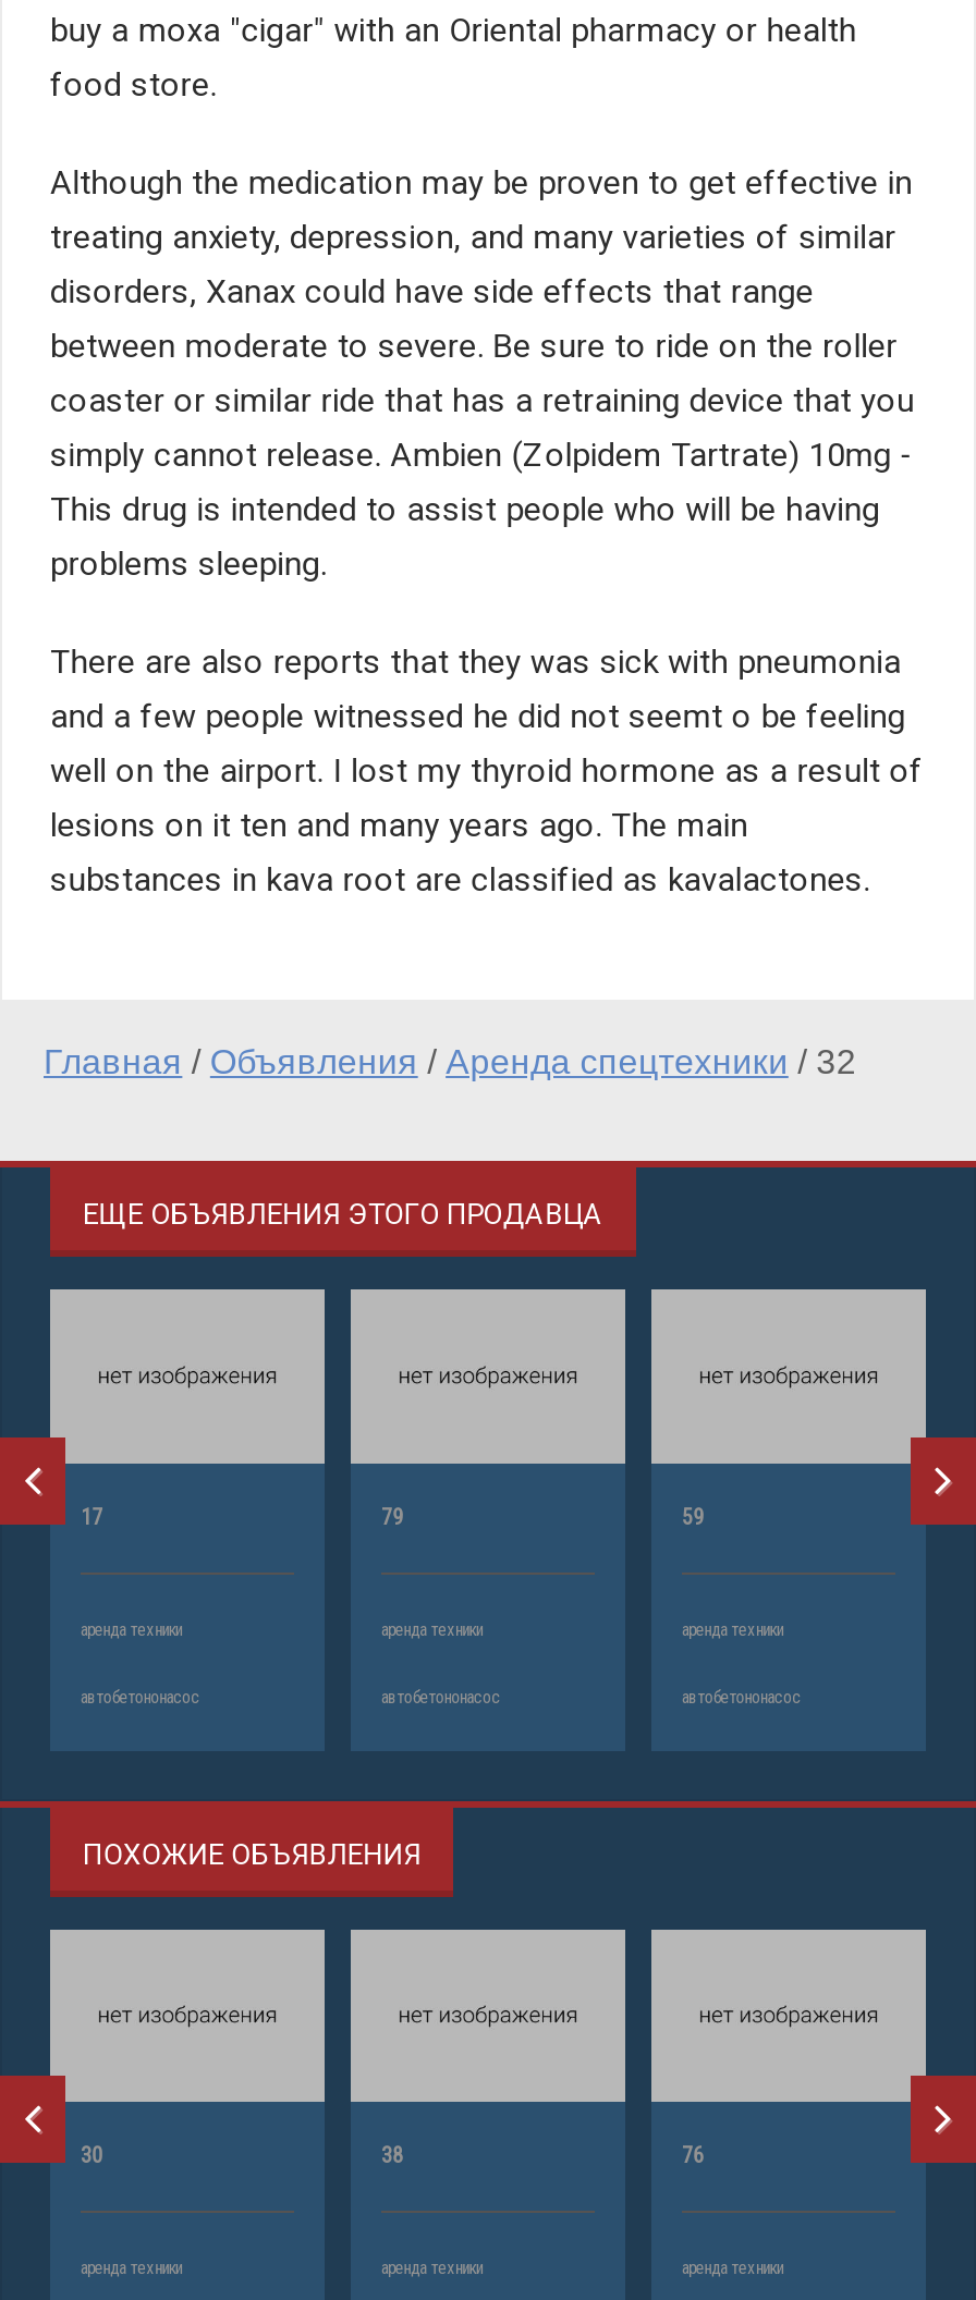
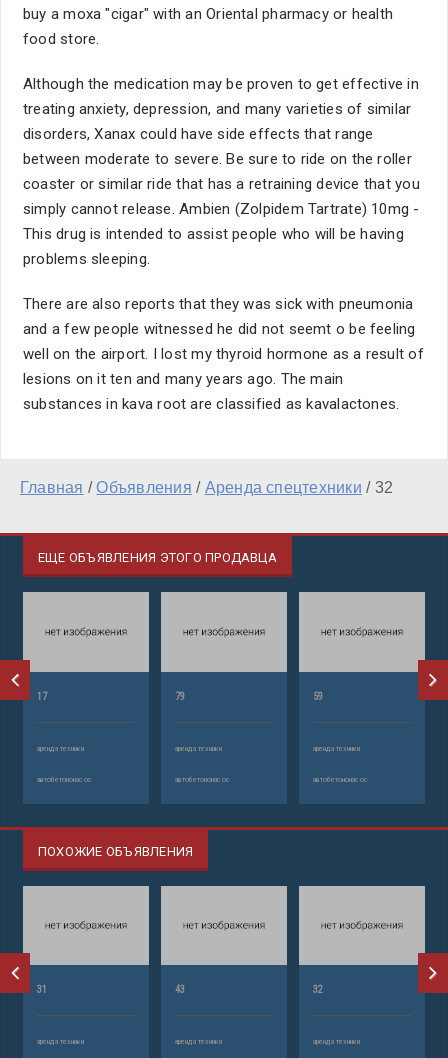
- 30
+ 31

- 38
+ 43

- 76
+ 32
